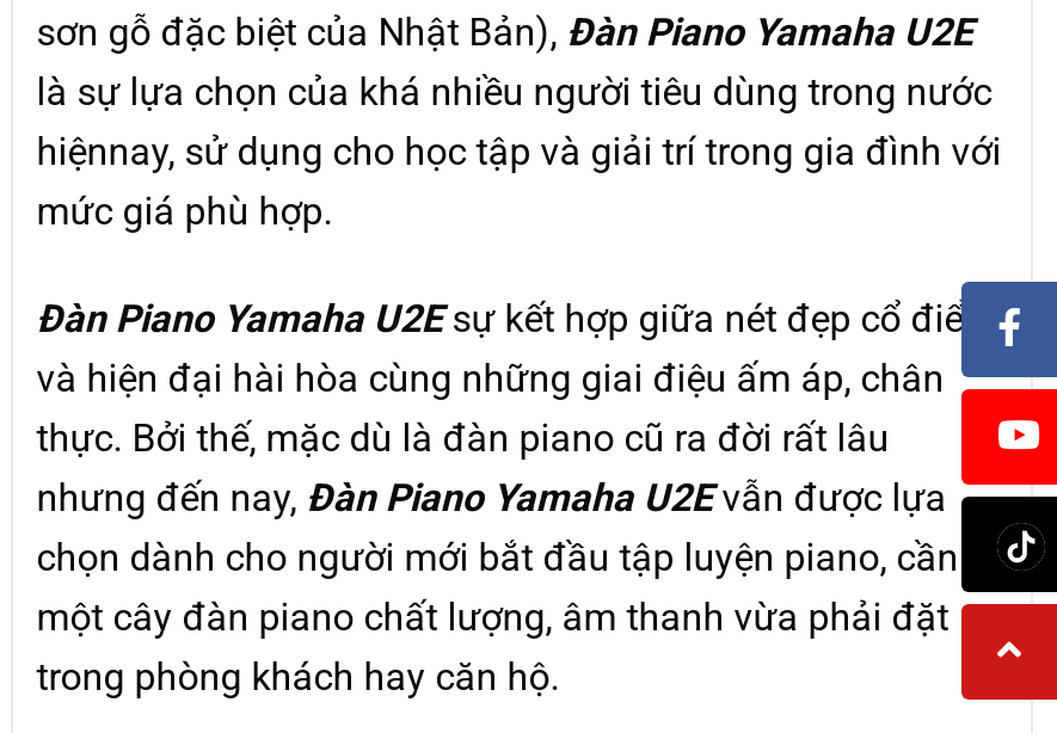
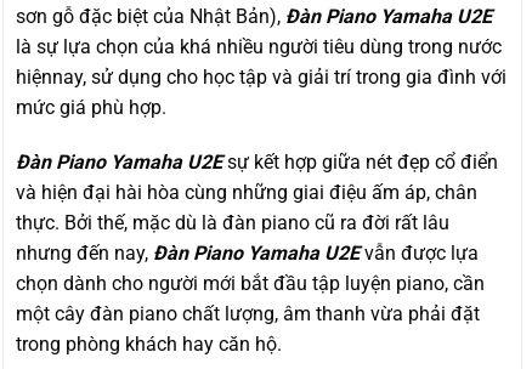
- [image]
